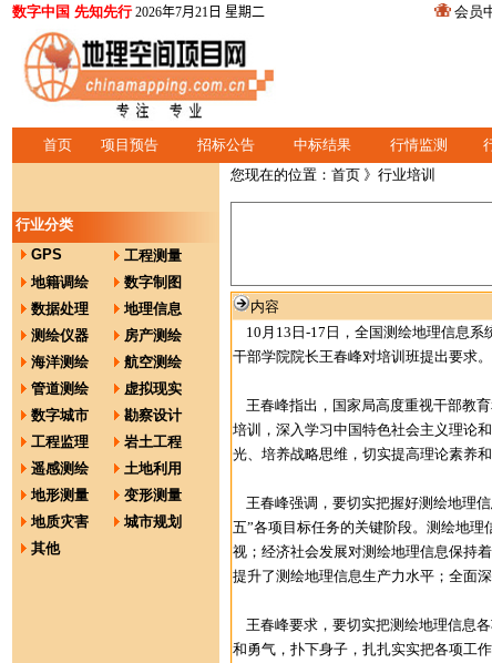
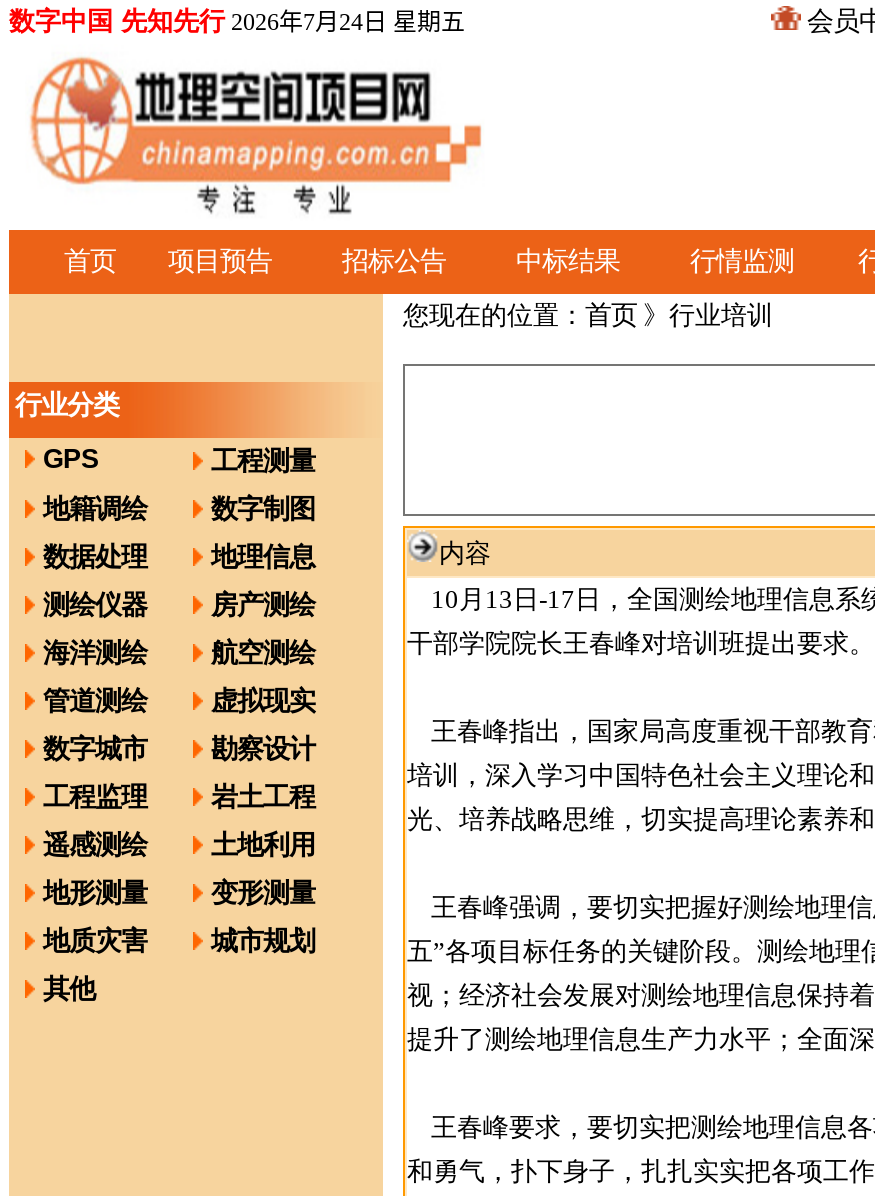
- 数字中国 先知先行 2026年7月21日 星期二
+ 数字中国 先知先行 2026年7月24日 星期五
